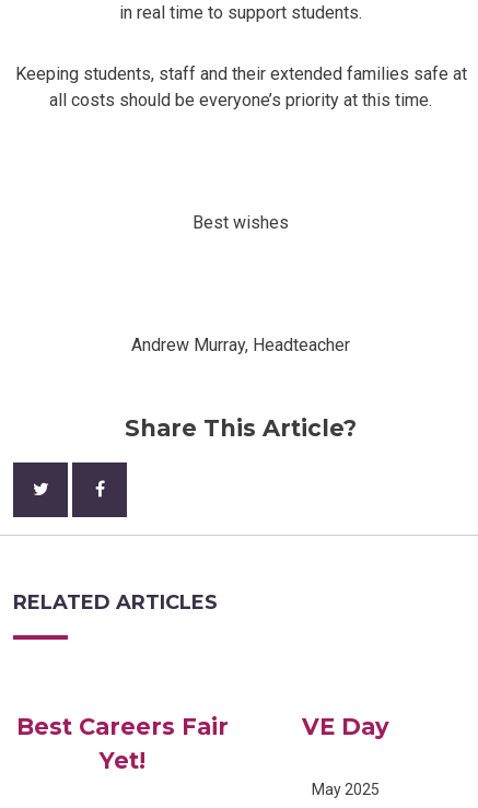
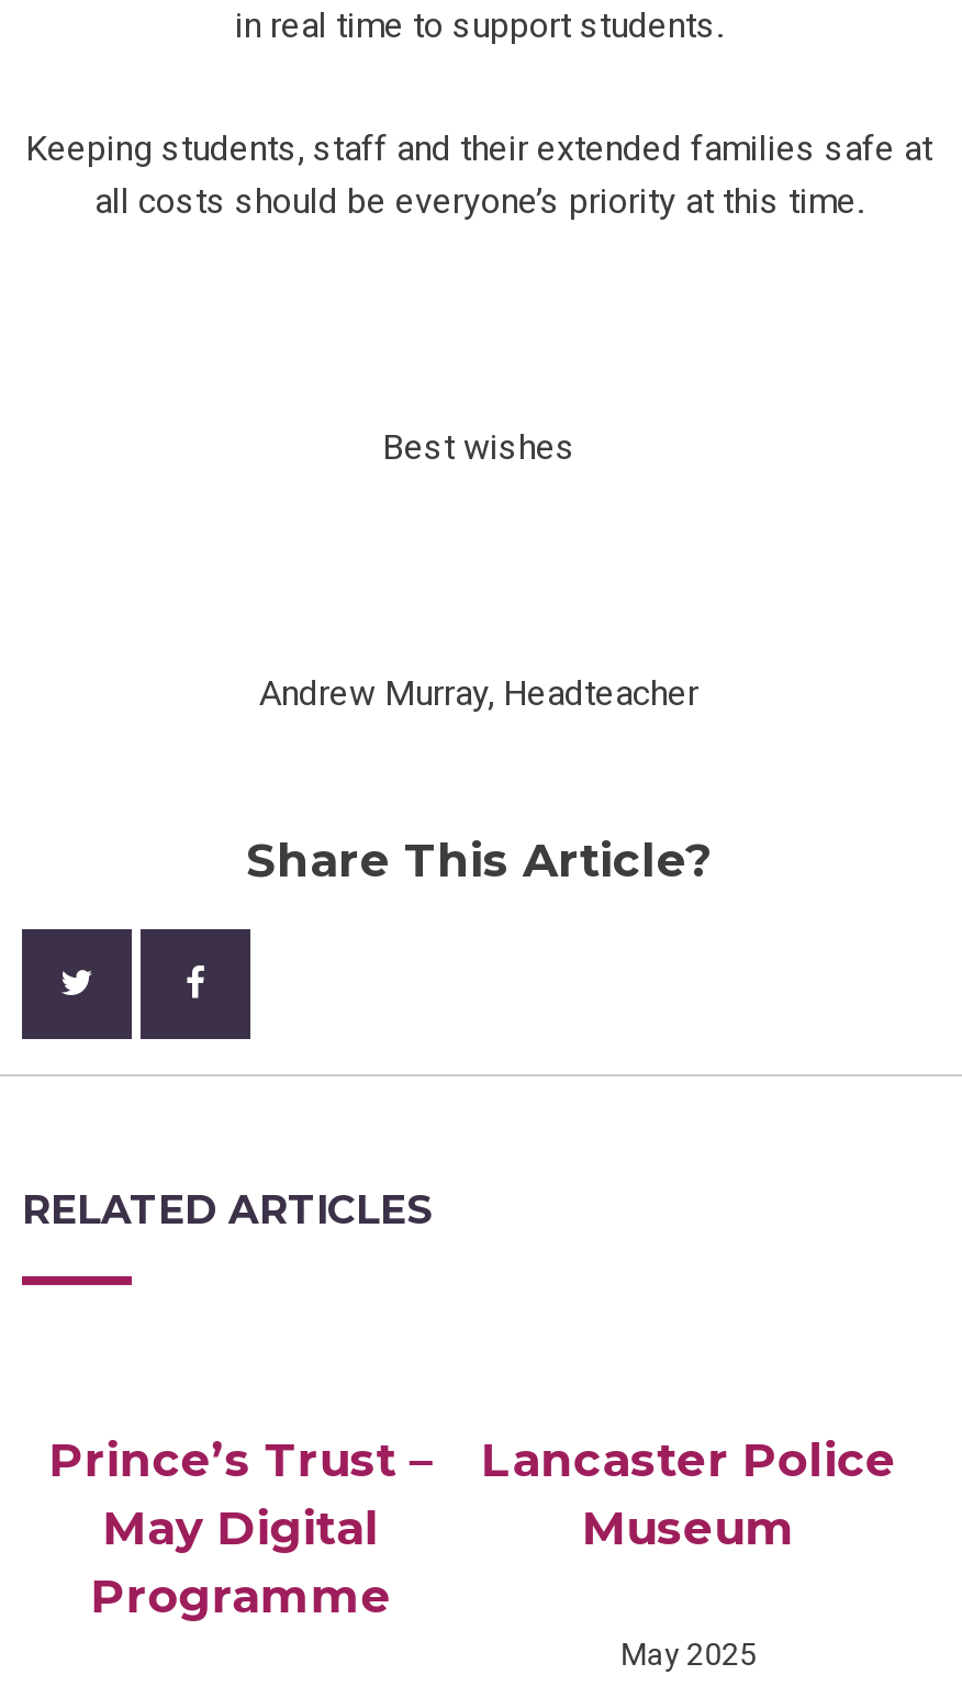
- Best Careers Fair
- Yet!
+ Prince’s Trust –
+ May Digital
+ Programme

- VE Day
+ Lancaster Police
+ Museum
